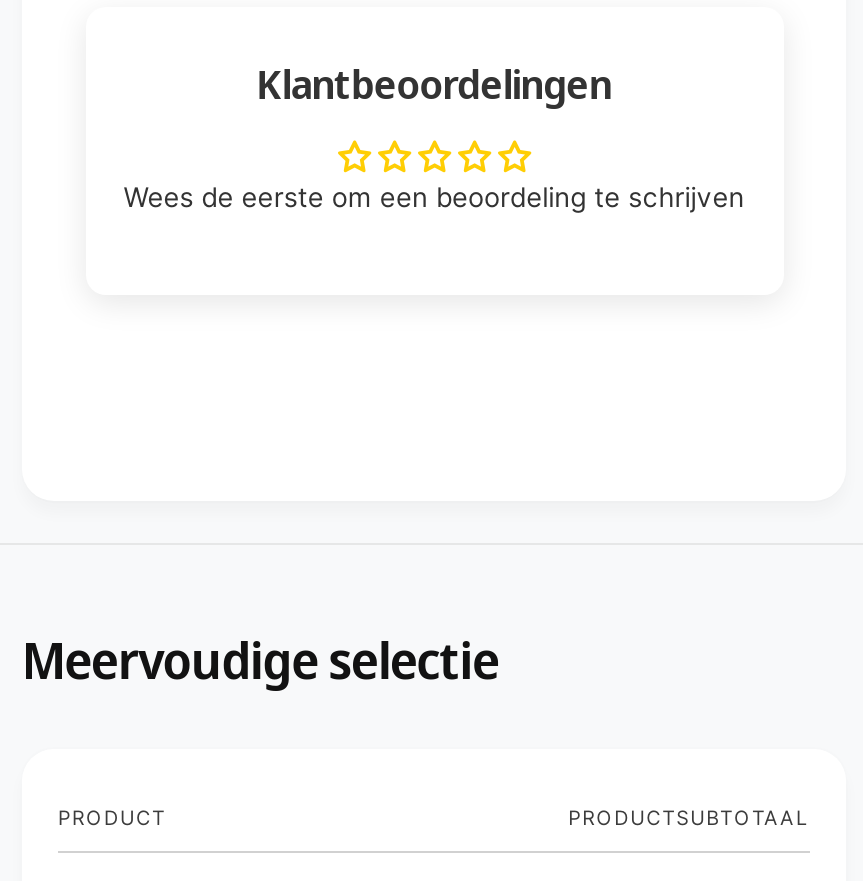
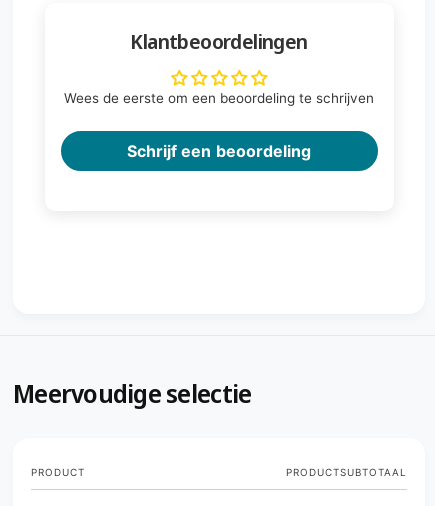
+ Schrijf een beoordeling
